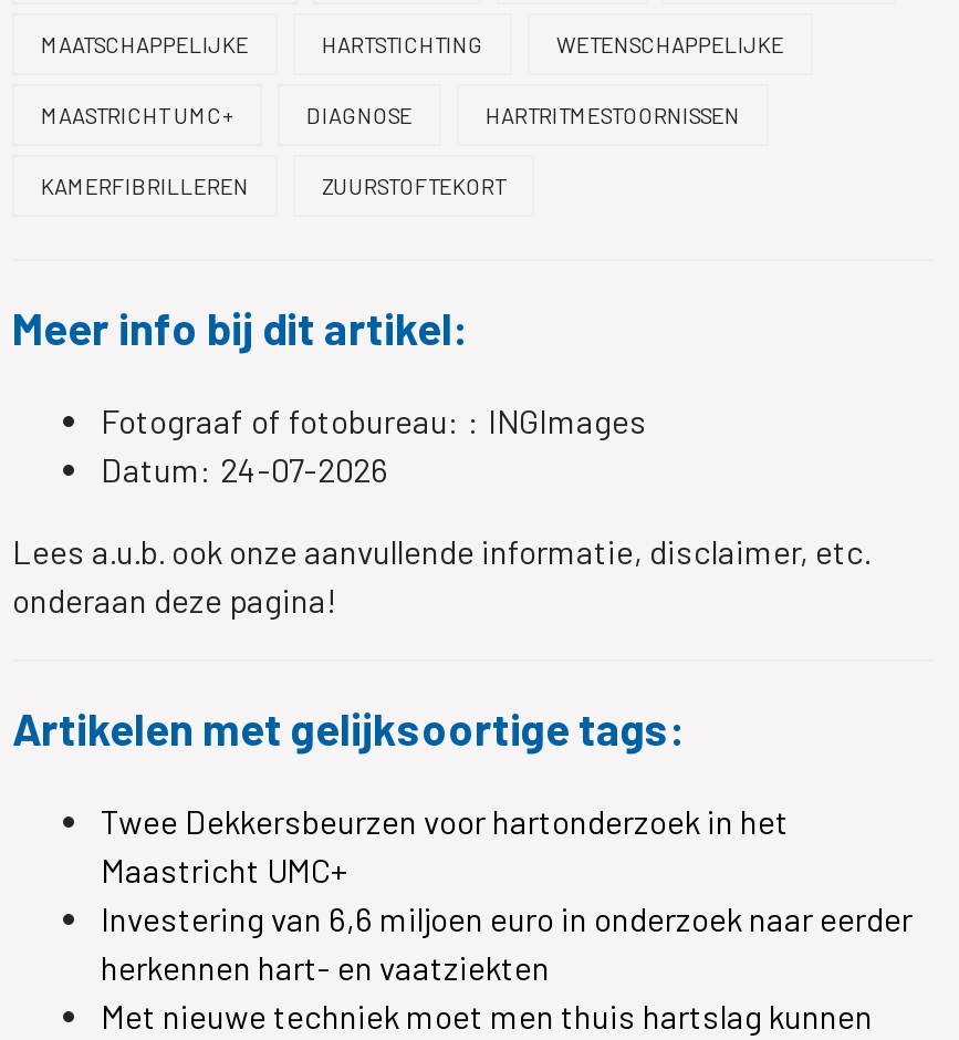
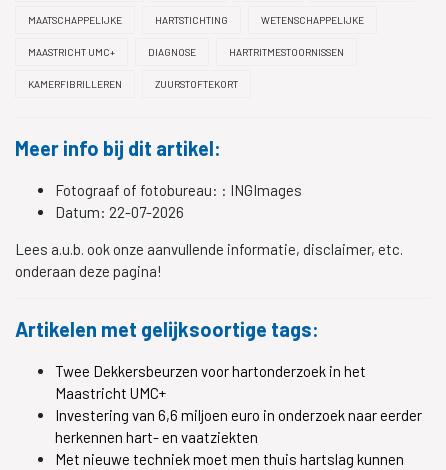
- Datum: 24-07-2026
+ Datum: 22-07-2026
